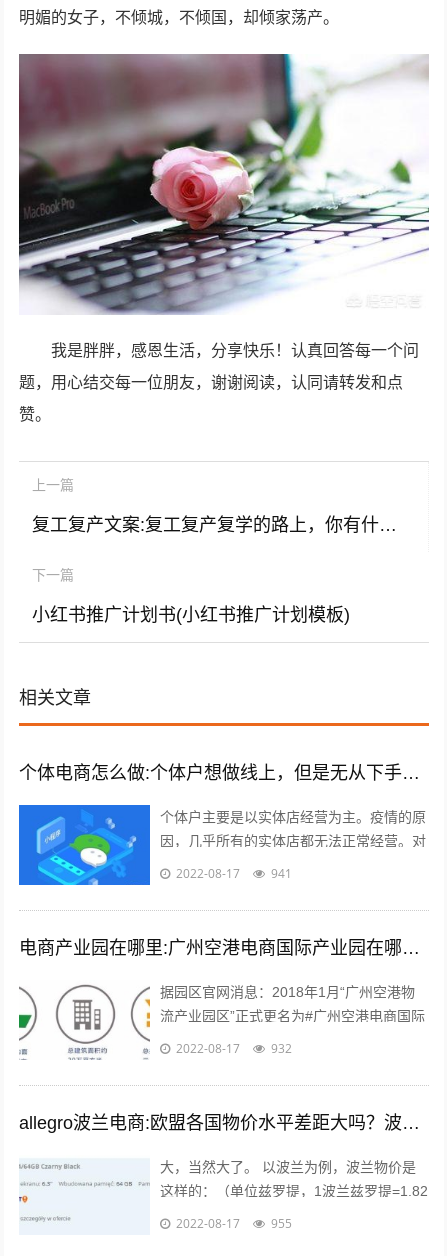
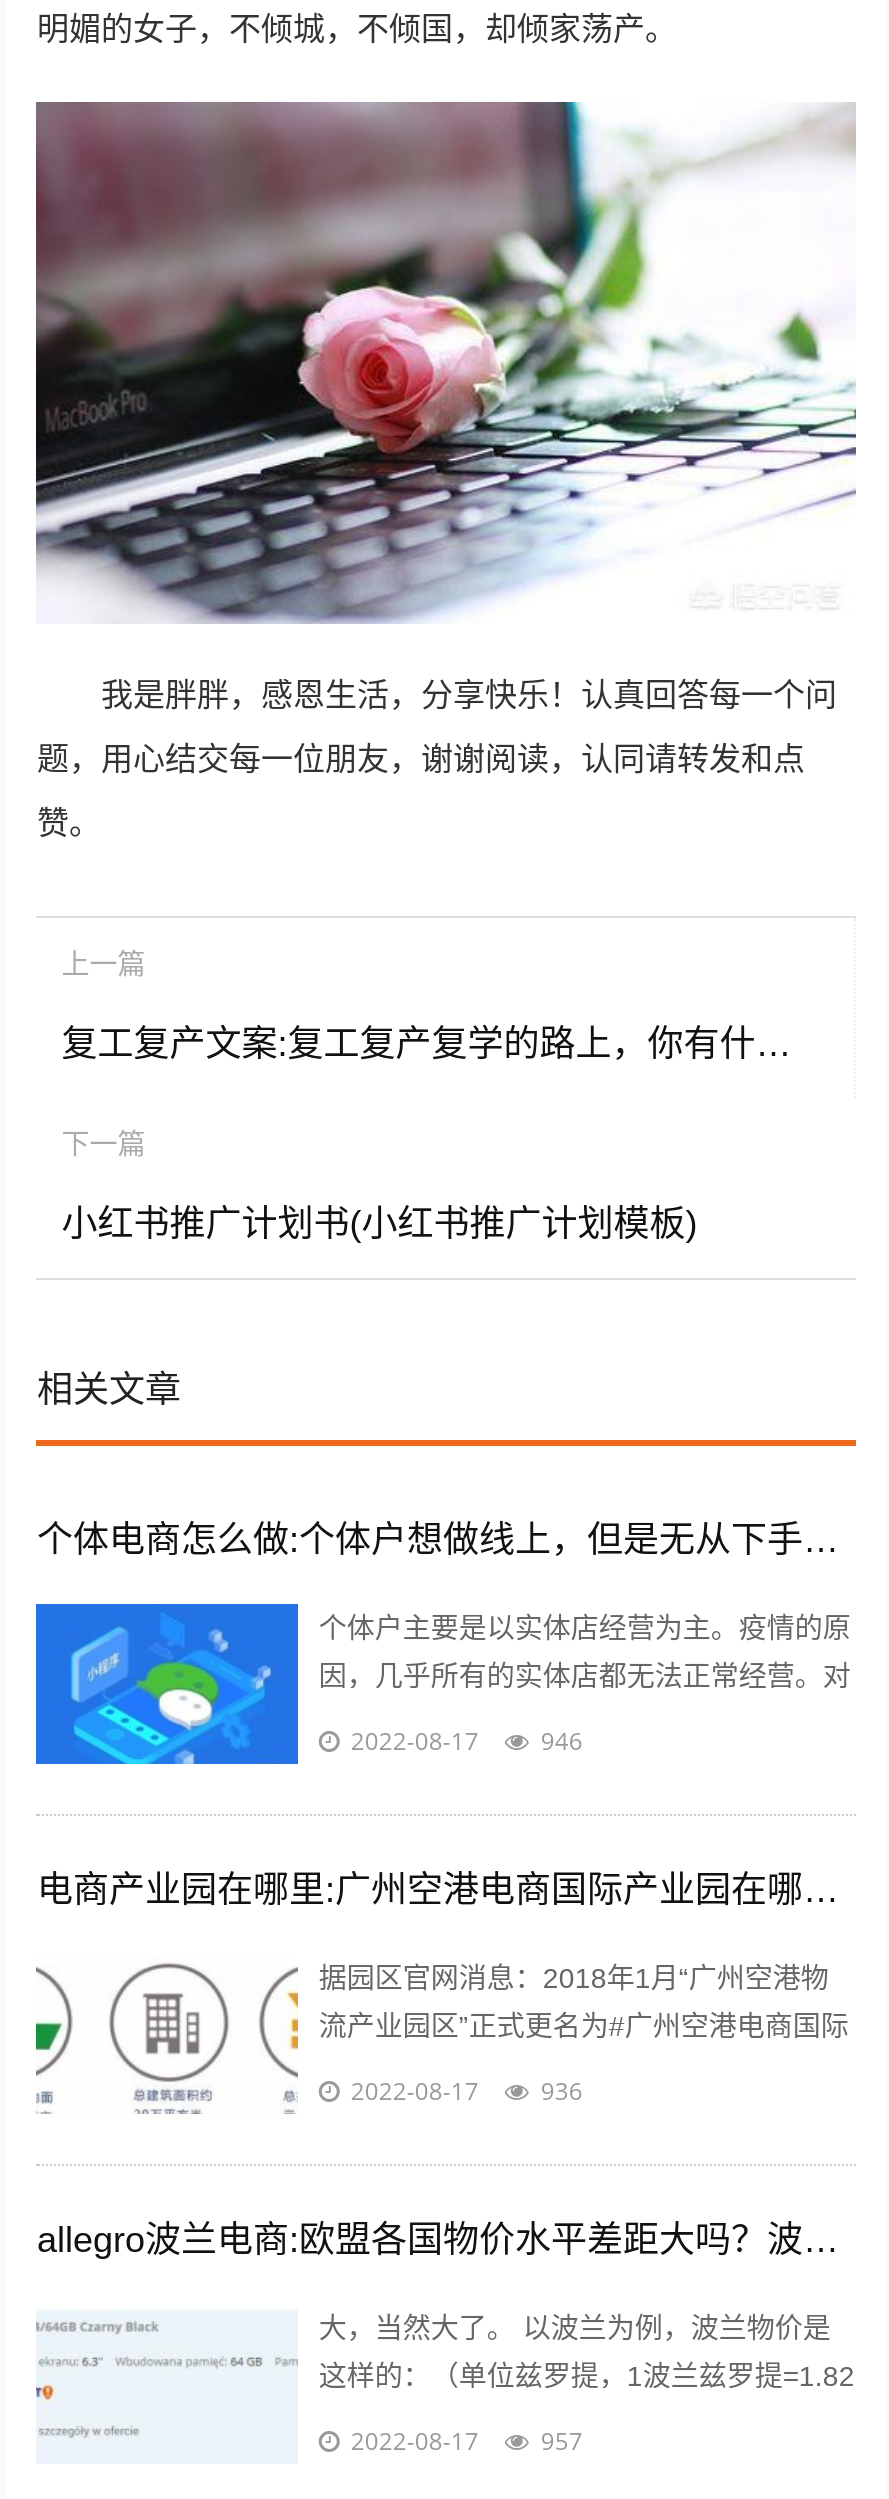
- 941
+ 946

- 932
+ 936

- 955
+ 957
